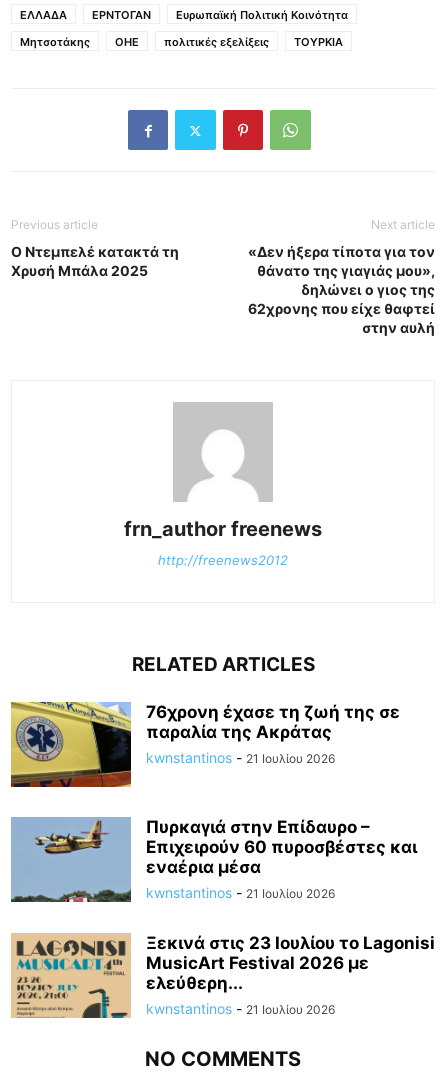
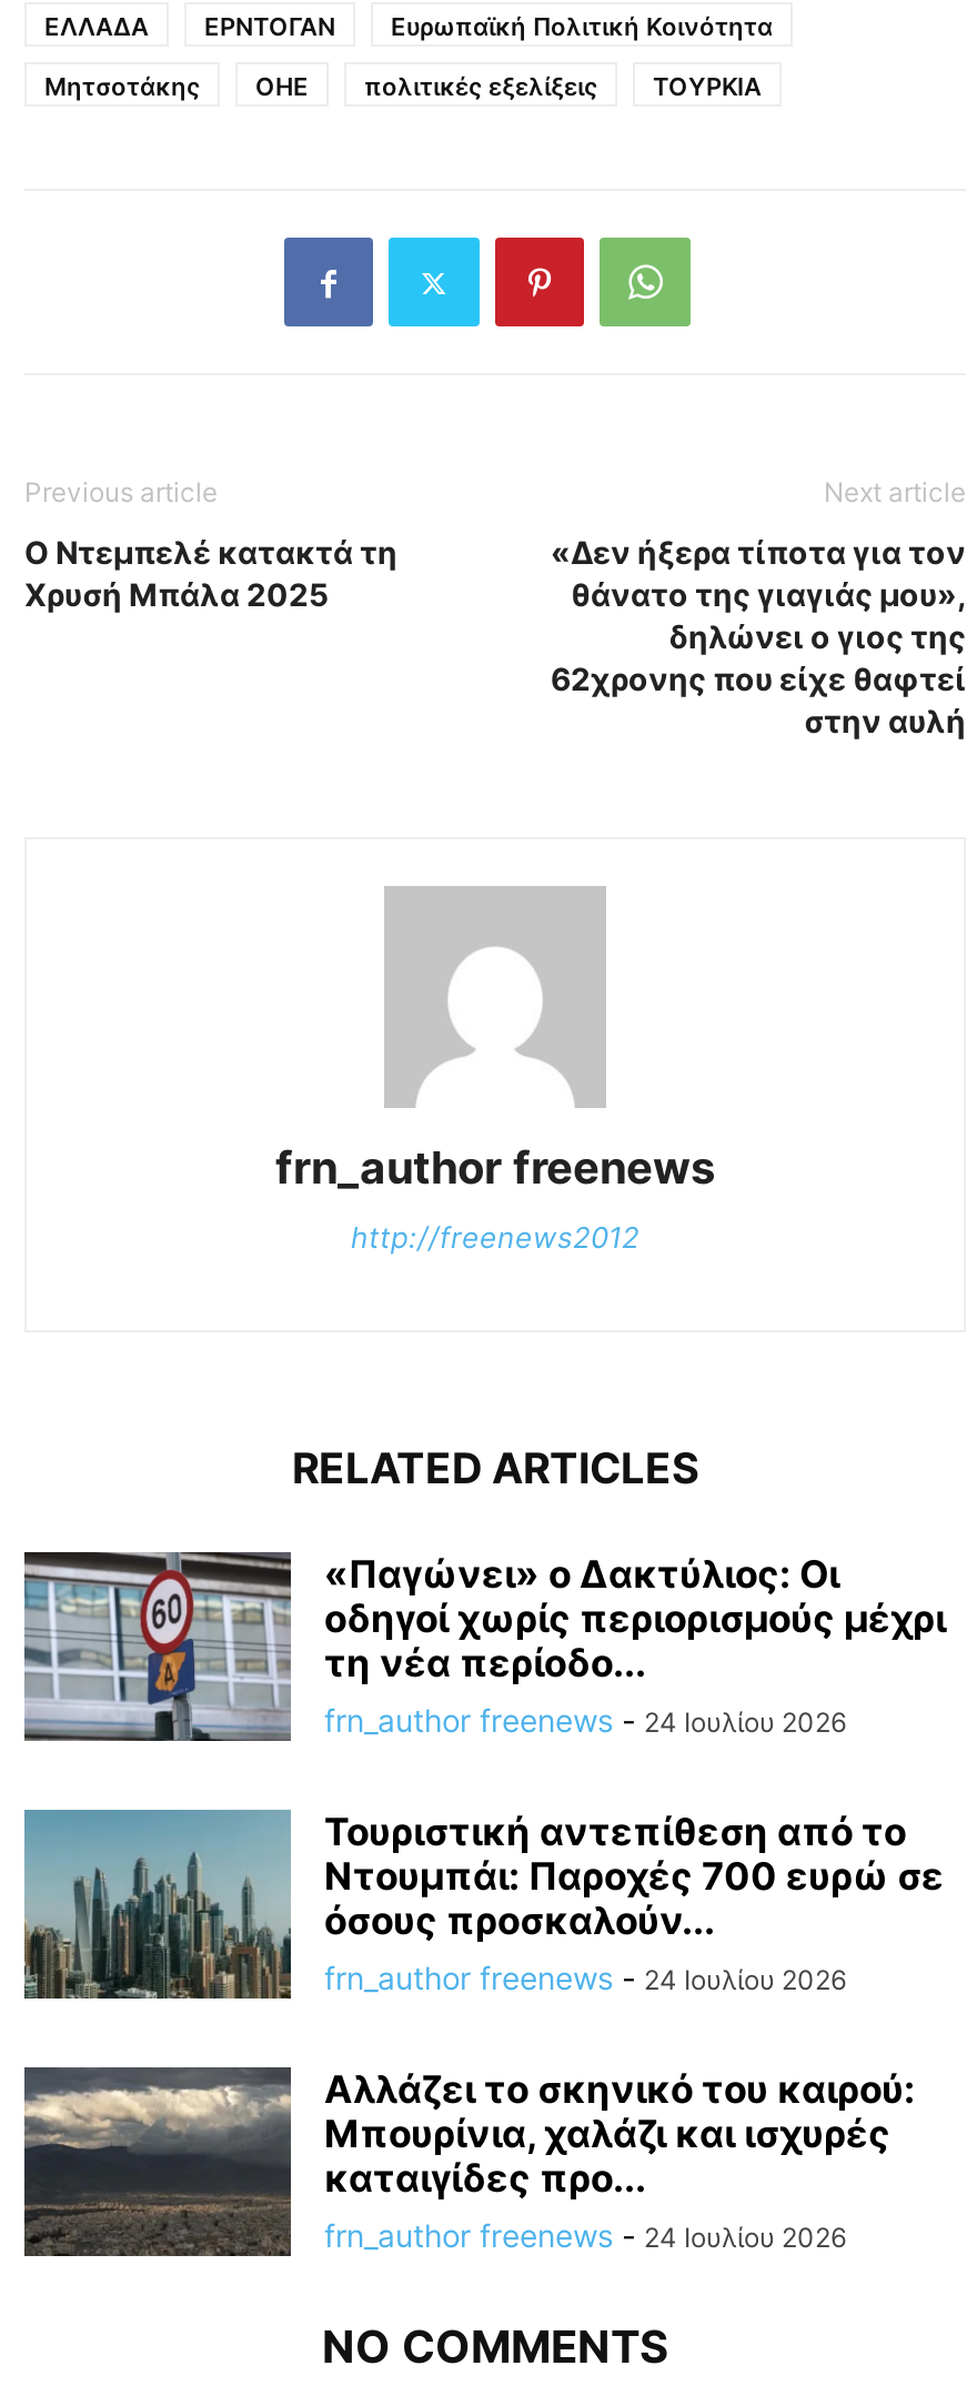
- [image]
- 76χρονη έχασε τη ζωή της σε
- παραλία της Ακράτας
- kwnstantinos - 21 Ιουλίου 2026
+ [image]
+ «Παγώνει» ο Δακτύλιος: Οι
+ οδηγοί χωρίς περιορισμούς μέχρι
+ τη νέα περίοδο...
+ frn_author freenews - 24 Ιουλίου 2026

- [image]
- Πυρκαγιά στην Επίδαυρο –
- Επιχειρούν 60 πυροσβέστες και
- εναέρια μέσα
- kwnstantinos - 21 Ιουλίου 2026
+ [image]
+ Τουριστική αντεπίθεση από το
+ Ντουμπάι: Παροχές 700 ευρώ σε
+ όσους προσκαλούν...
+ frn_author freenews - 24 Ιουλίου 2026

- [image]
- Ξεκινά στις 23 Ιουλίου το Lagonisi
- MusicArt Festival 2026 με
- ελεύθερη...
- kwnstantinos - 21 Ιουλίου 2026
+ [image]
+ Αλλάζει το σκηνικό του καιρού:
+ Μπουρίνια, χαλάζι και ισχυρές
+ καταιγίδες προ...
+ frn_author freenews - 24 Ιουλίου 2026
